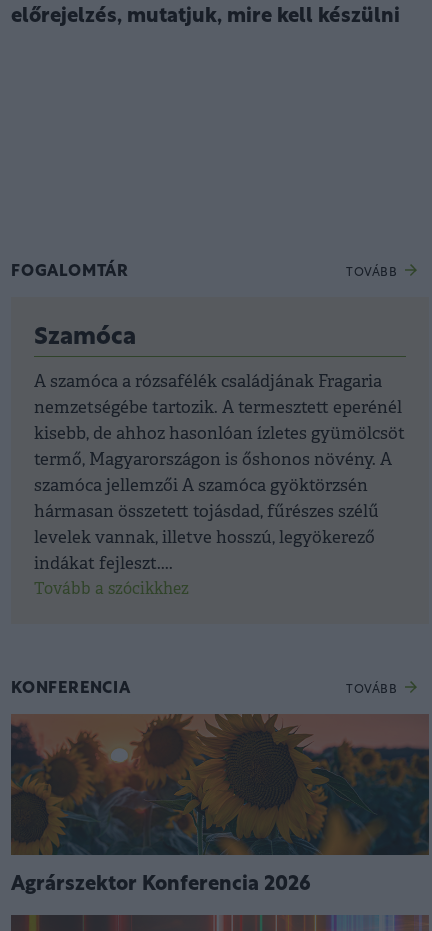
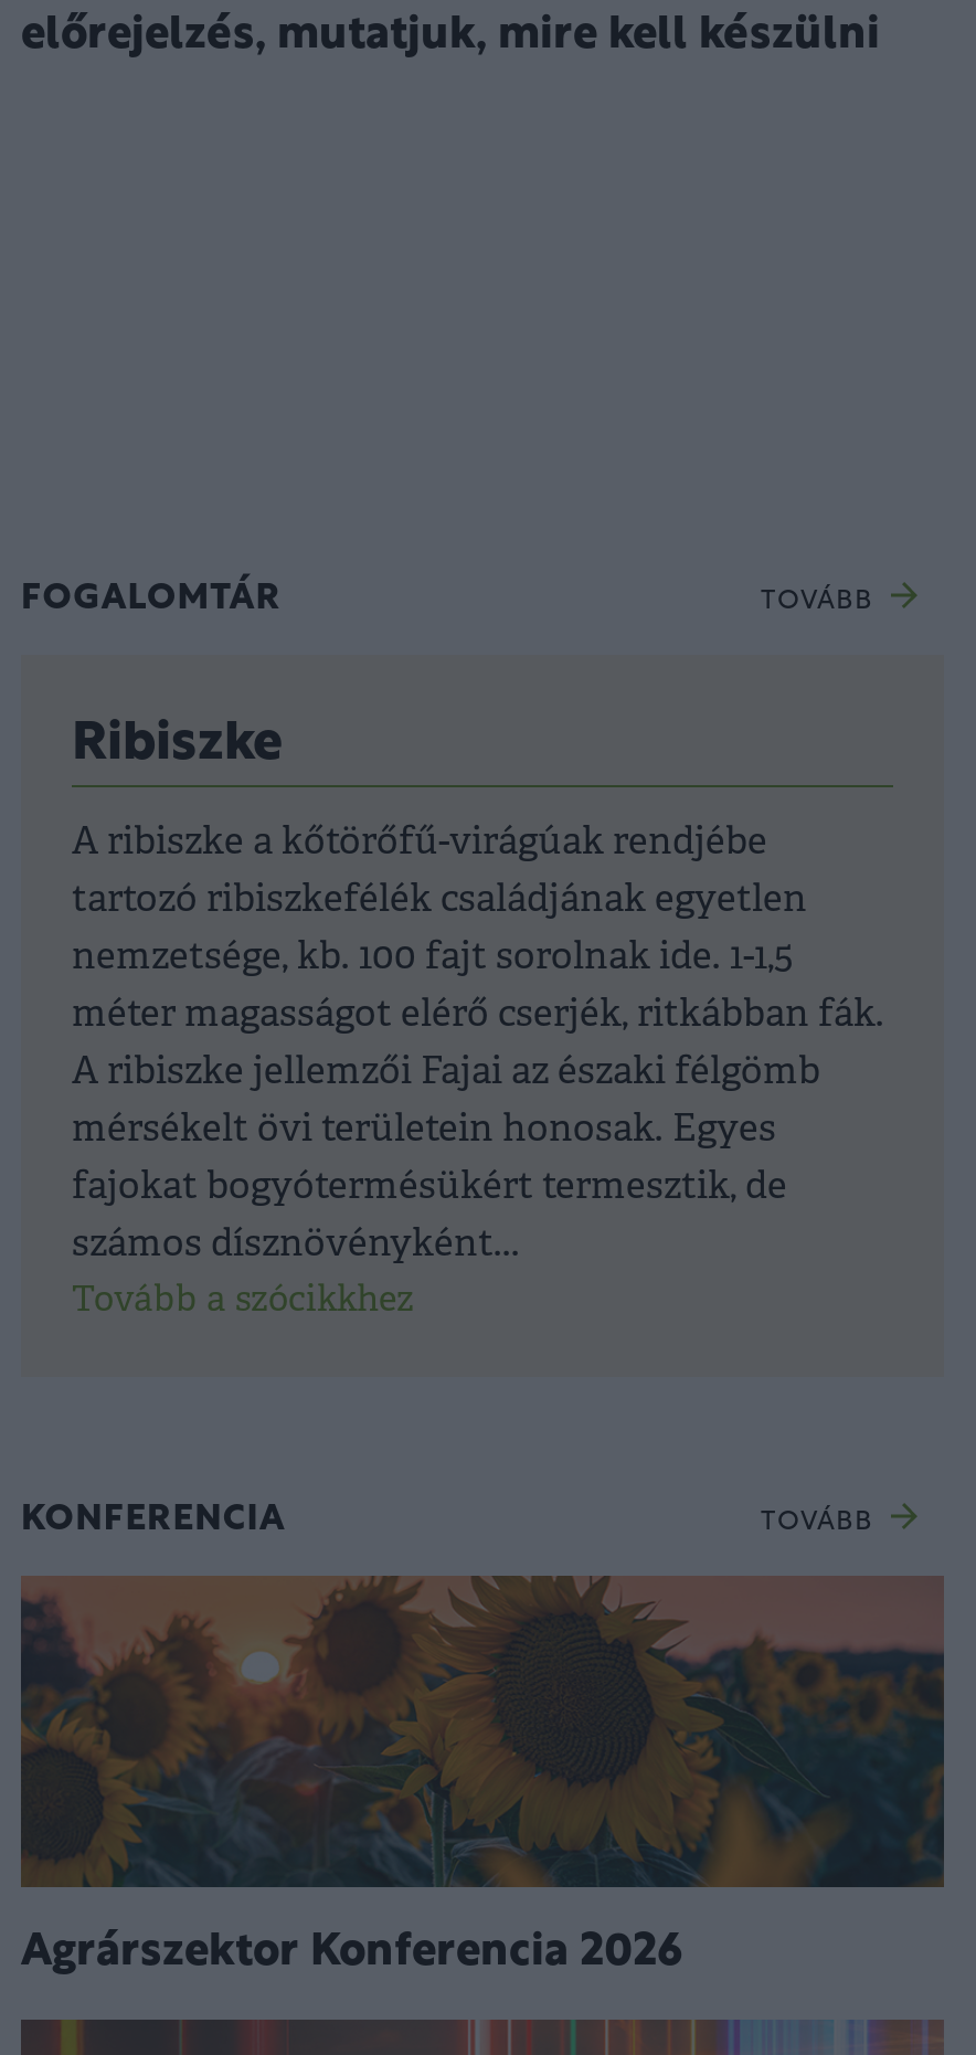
- Szamóca
+ Ribiszke

- A szamóca a rózsafélék családjának Fragaria
- nemzetségébe tartozik. A termesztett eperénél
- kisebb, de ahhoz hasonlóan ízletes gyümölcsöt
- termő, Magyarországon is őshonos növény. A
- szamóca jellemzői A szamóca gyöktörzsén
- hármasan összetett tojásdad, fűrészes szélű
- levelek vannak, illetve hosszú, legyökerező
- indákat fejleszt....
+ A ribiszke a kőtörőfű-virágúak rendjébe
+ tartozó ribiszkefélék családjának egyetlen
+ nemzetsége, kb. 100 fajt sorolnak ide. 1-1,5
+ méter magasságot elérő cserjék, ritkábban fák.
+ A ribiszke jellemzői Fajai az északi félgömb
+ mérsékelt övi területein honosak. Egyes
+ fajokat bogyótermésükért termesztik, de
+ számos dísznövényként...
